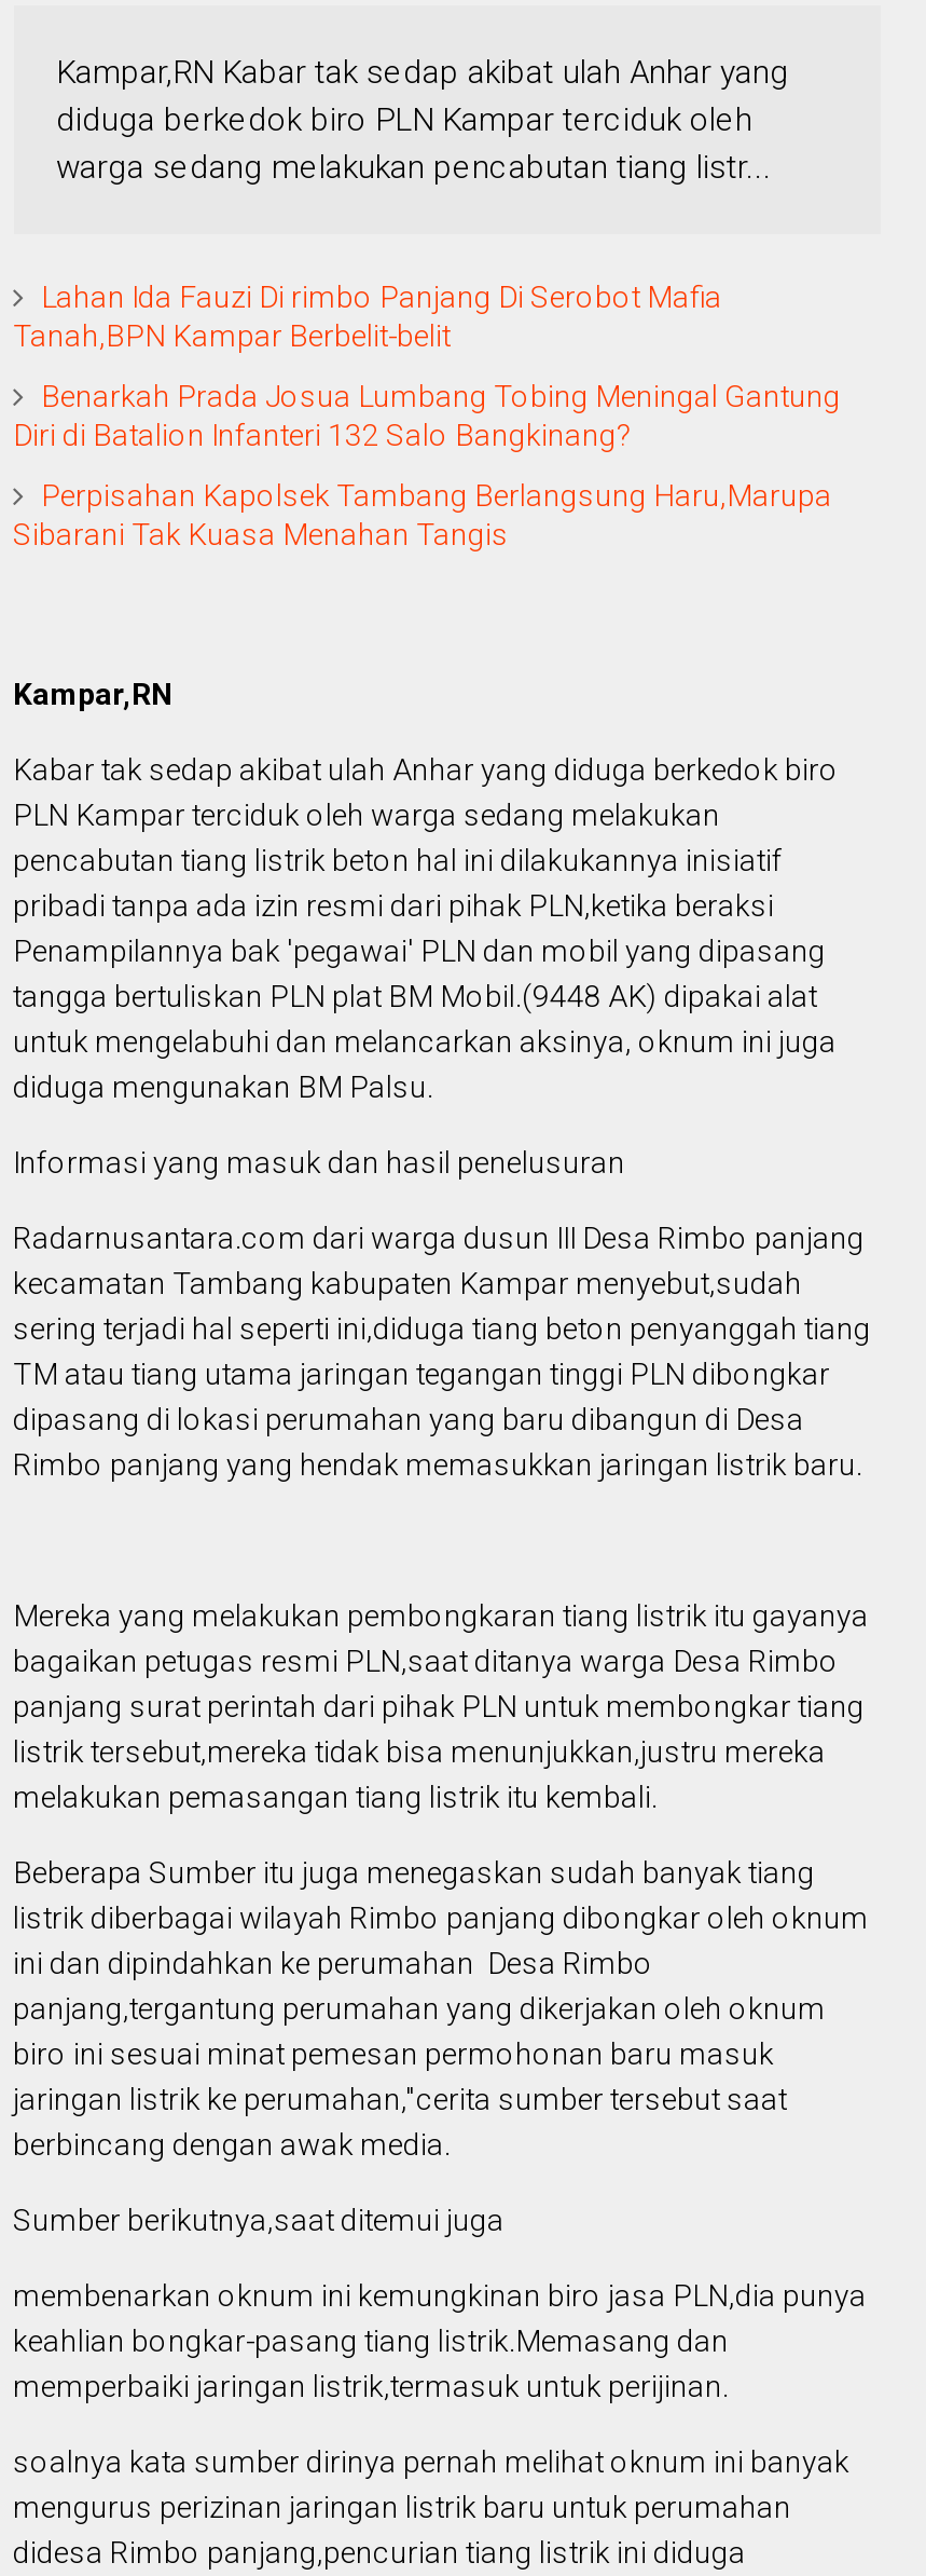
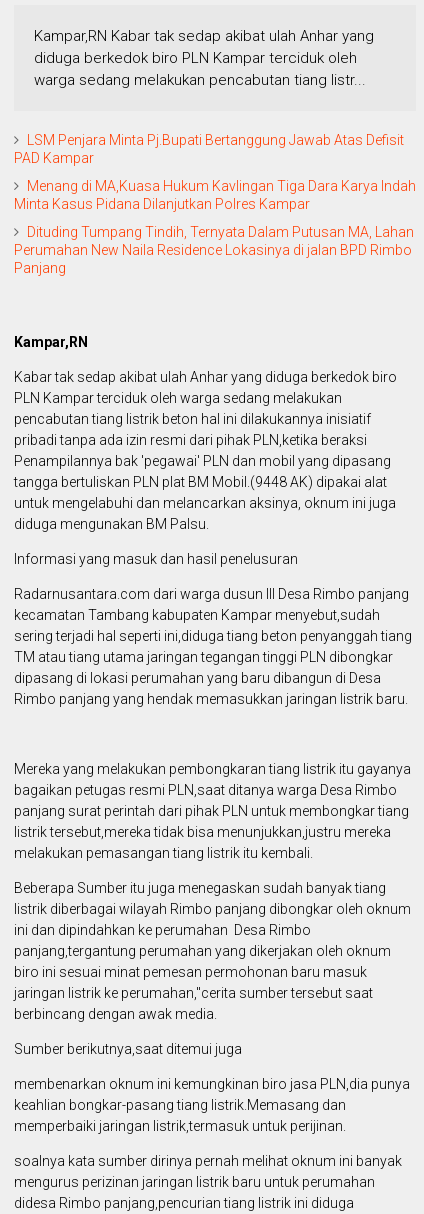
- Lahan Ida Fauzi Di rimbo Panjang Di Serobot Mafia
- Tanah,BPN Kampar Berbelit-belit
+ LSM Penjara Minta Pj.Bupati Bertanggung Jawab Atas Defisit
+ PAD Kampar

- Benarkah Prada Josua Lumbang Tobing Meningal Gantung
- Diri di Batalion Infanteri 132 Salo Bangkinang?
+ Menang di MA,Kuasa Hukum Kavlingan Tiga Dara Karya Indah
+ Minta Kasus Pidana Dilanjutkan Polres Kampar

- Perpisahan Kapolsek Tambang Berlangsung Haru,Marupa
- Sibarani Tak Kuasa Menahan Tangis
+ Dituding Tumpang Tindih, Ternyata Dalam Putusan MA, Lahan
+ Perumahan New Naila Residence Lokasinya di jalan BPD Rimbo
+ Panjang
